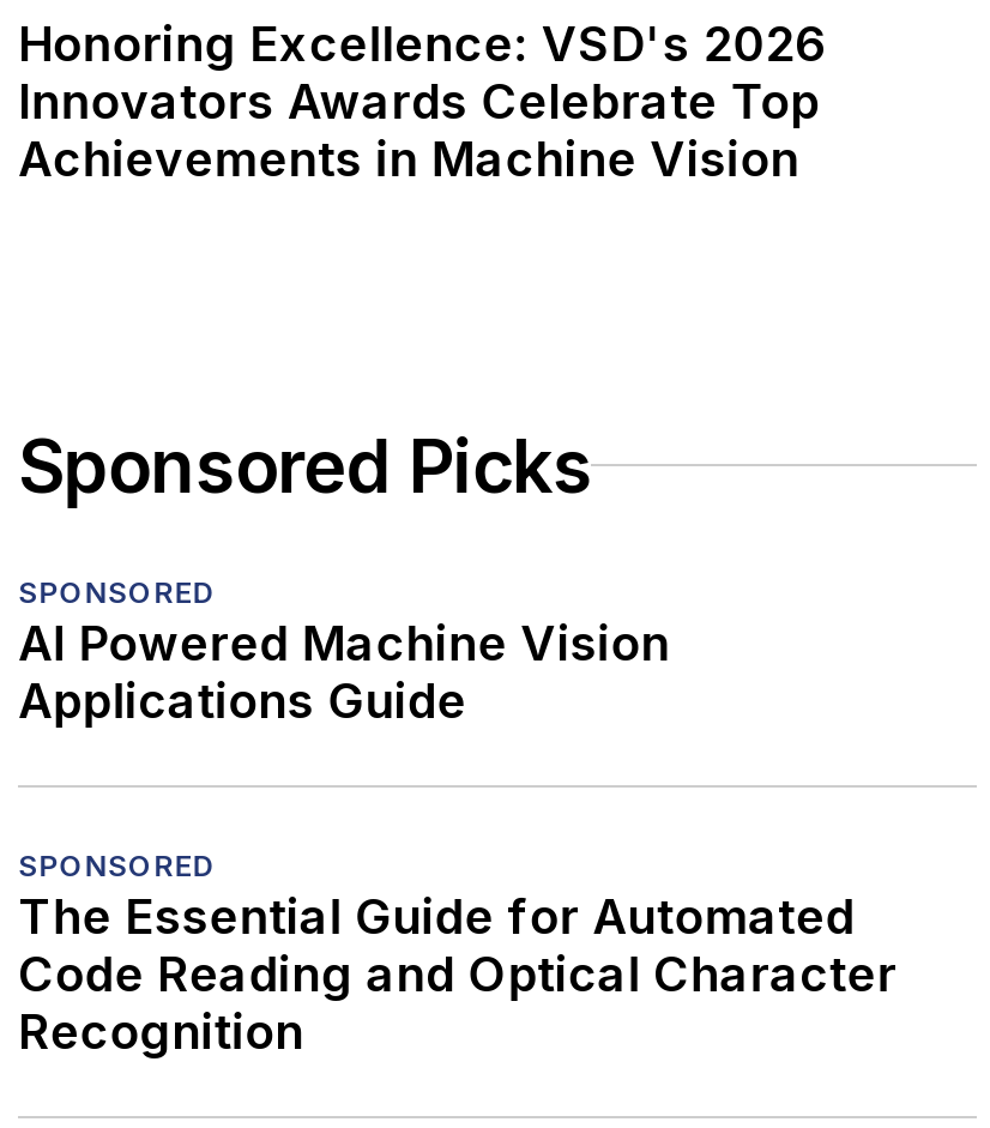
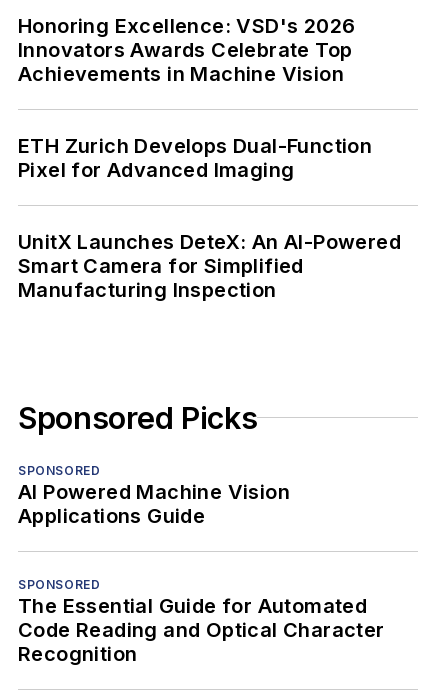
+ ETH Zurich Develops Dual-Function
+ Pixel for Advanced Imaging
+ UnitX Launches DeteX: An AI-Powered
+ Smart Camera for Simplified
+ Manufacturing Inspection
